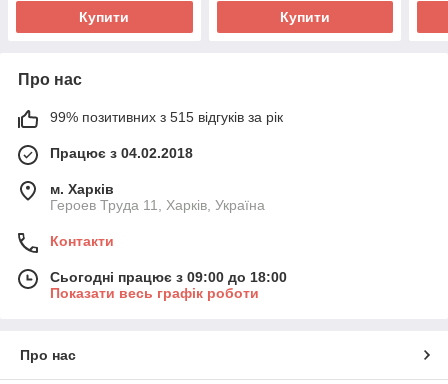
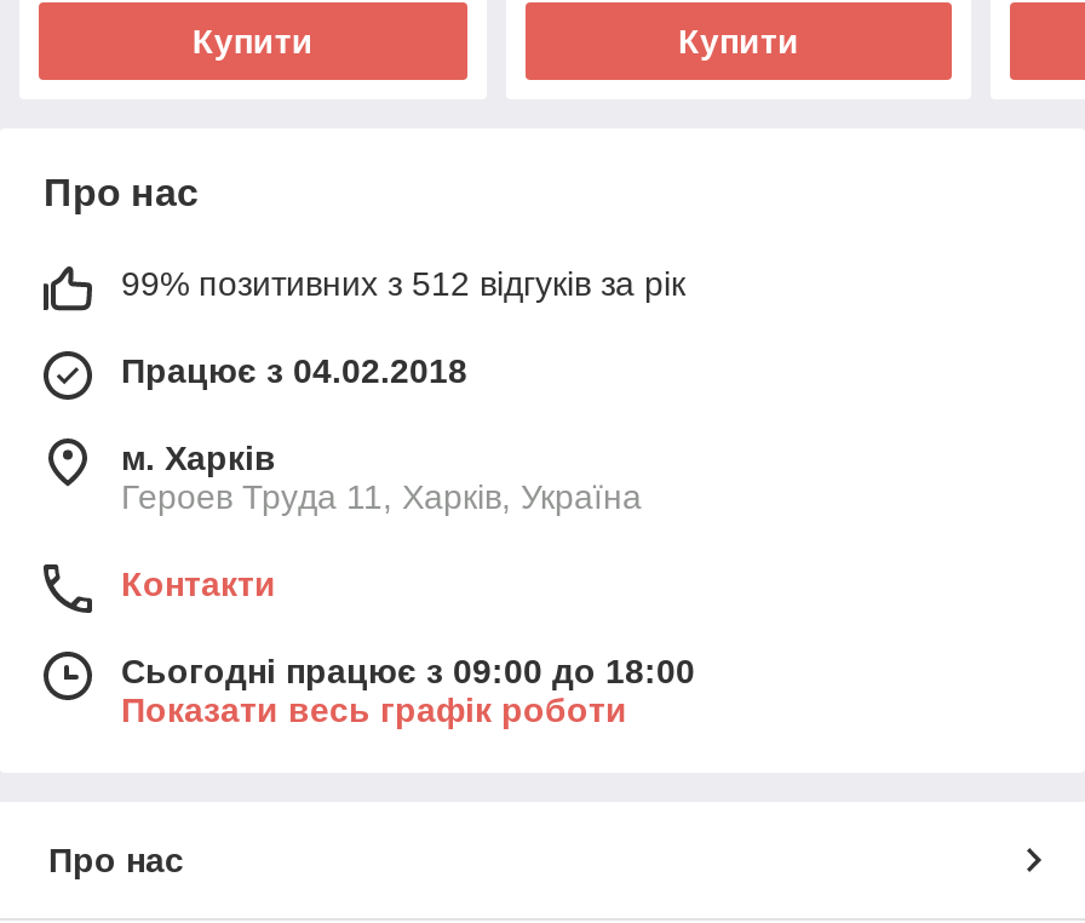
- 99% позитивних з 515 відгуків за рік
+ 99% позитивних з 512 відгуків за рік
